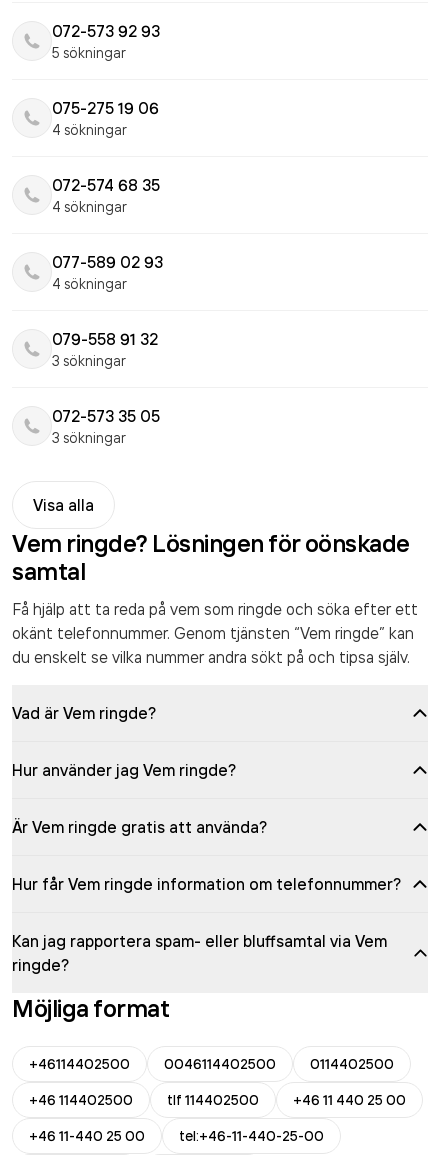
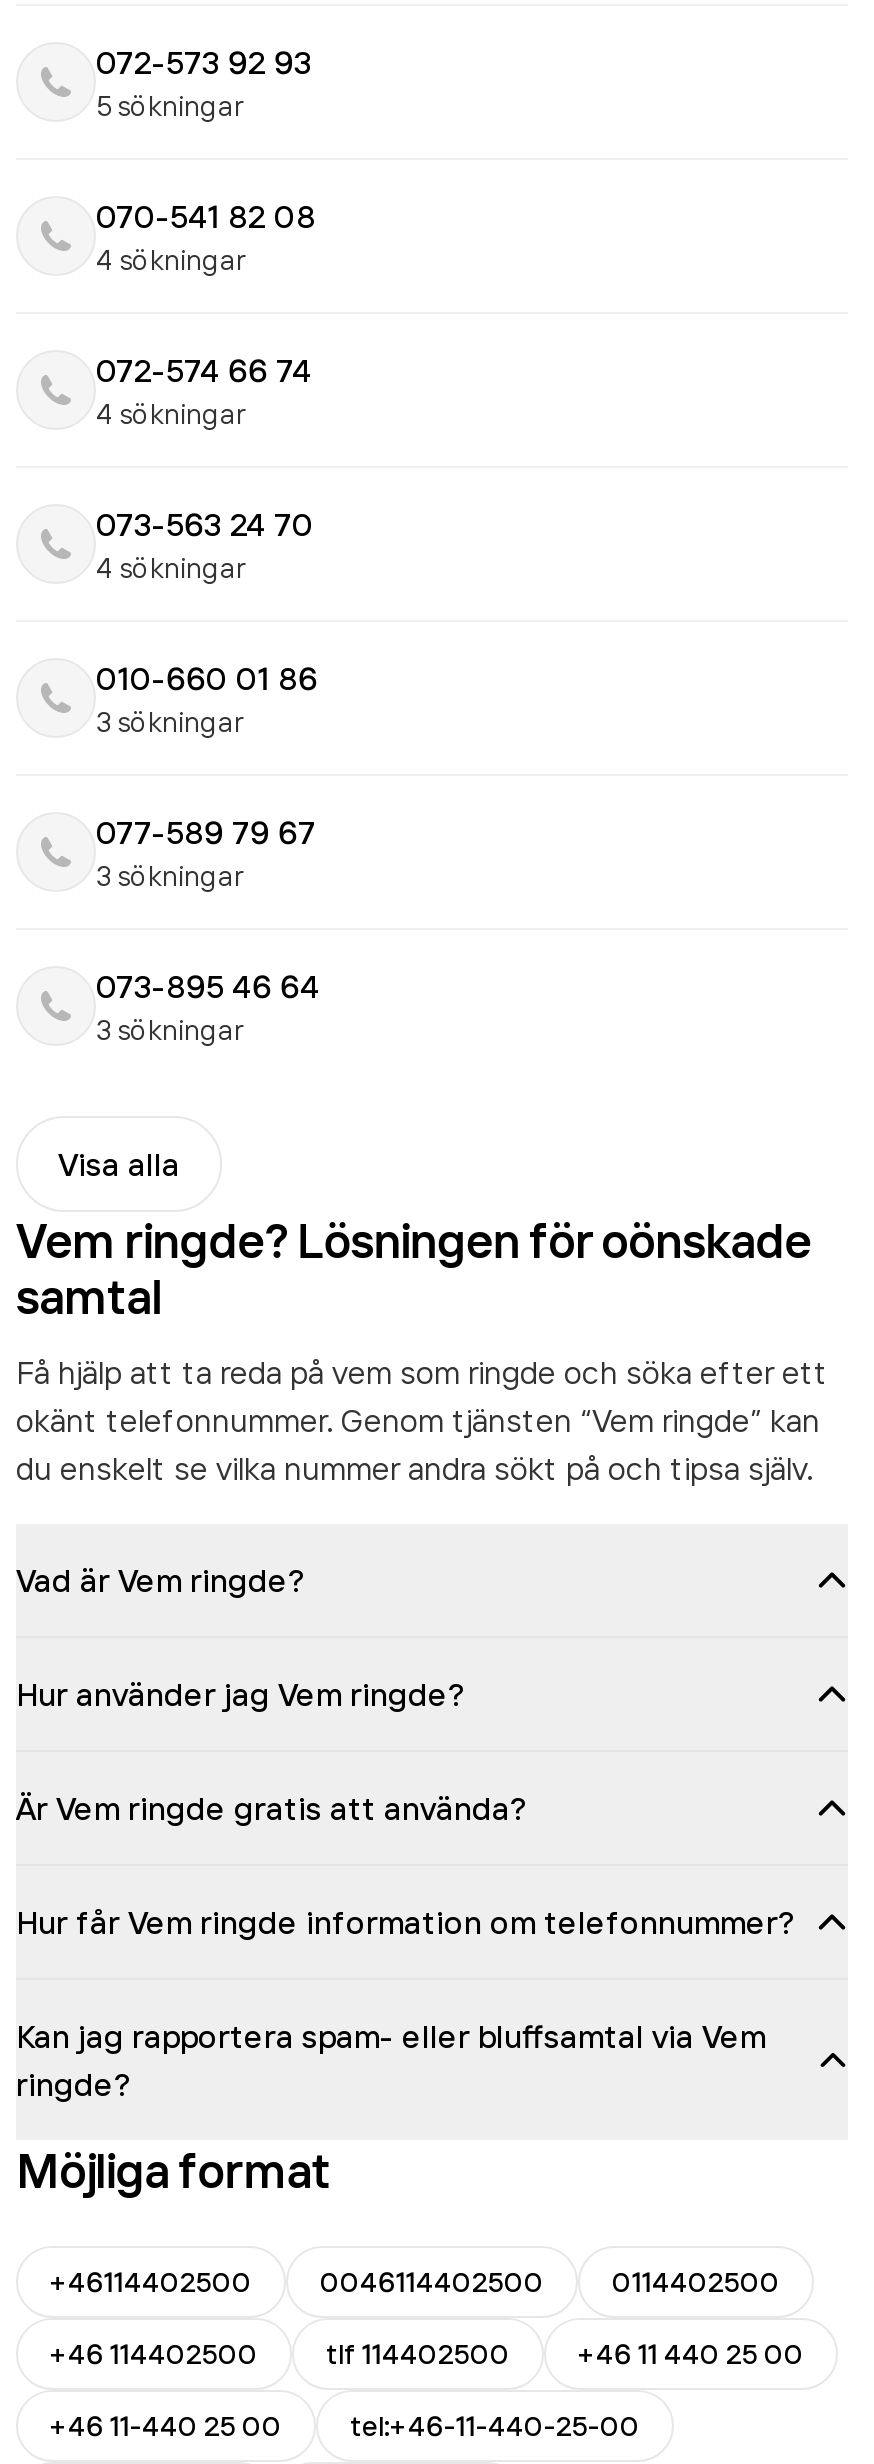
- 075-275 19 06
+ 070-541 82 08

- 072-574 68 35
+ 072-574 66 74

- 077-589 02 93
+ 073-563 24 70

- 079-558 91 32
+ 010-660 01 86

- 072-573 35 05
+ 077-589 79 67
+ 3 sökningar
+ 073-895 46 64
